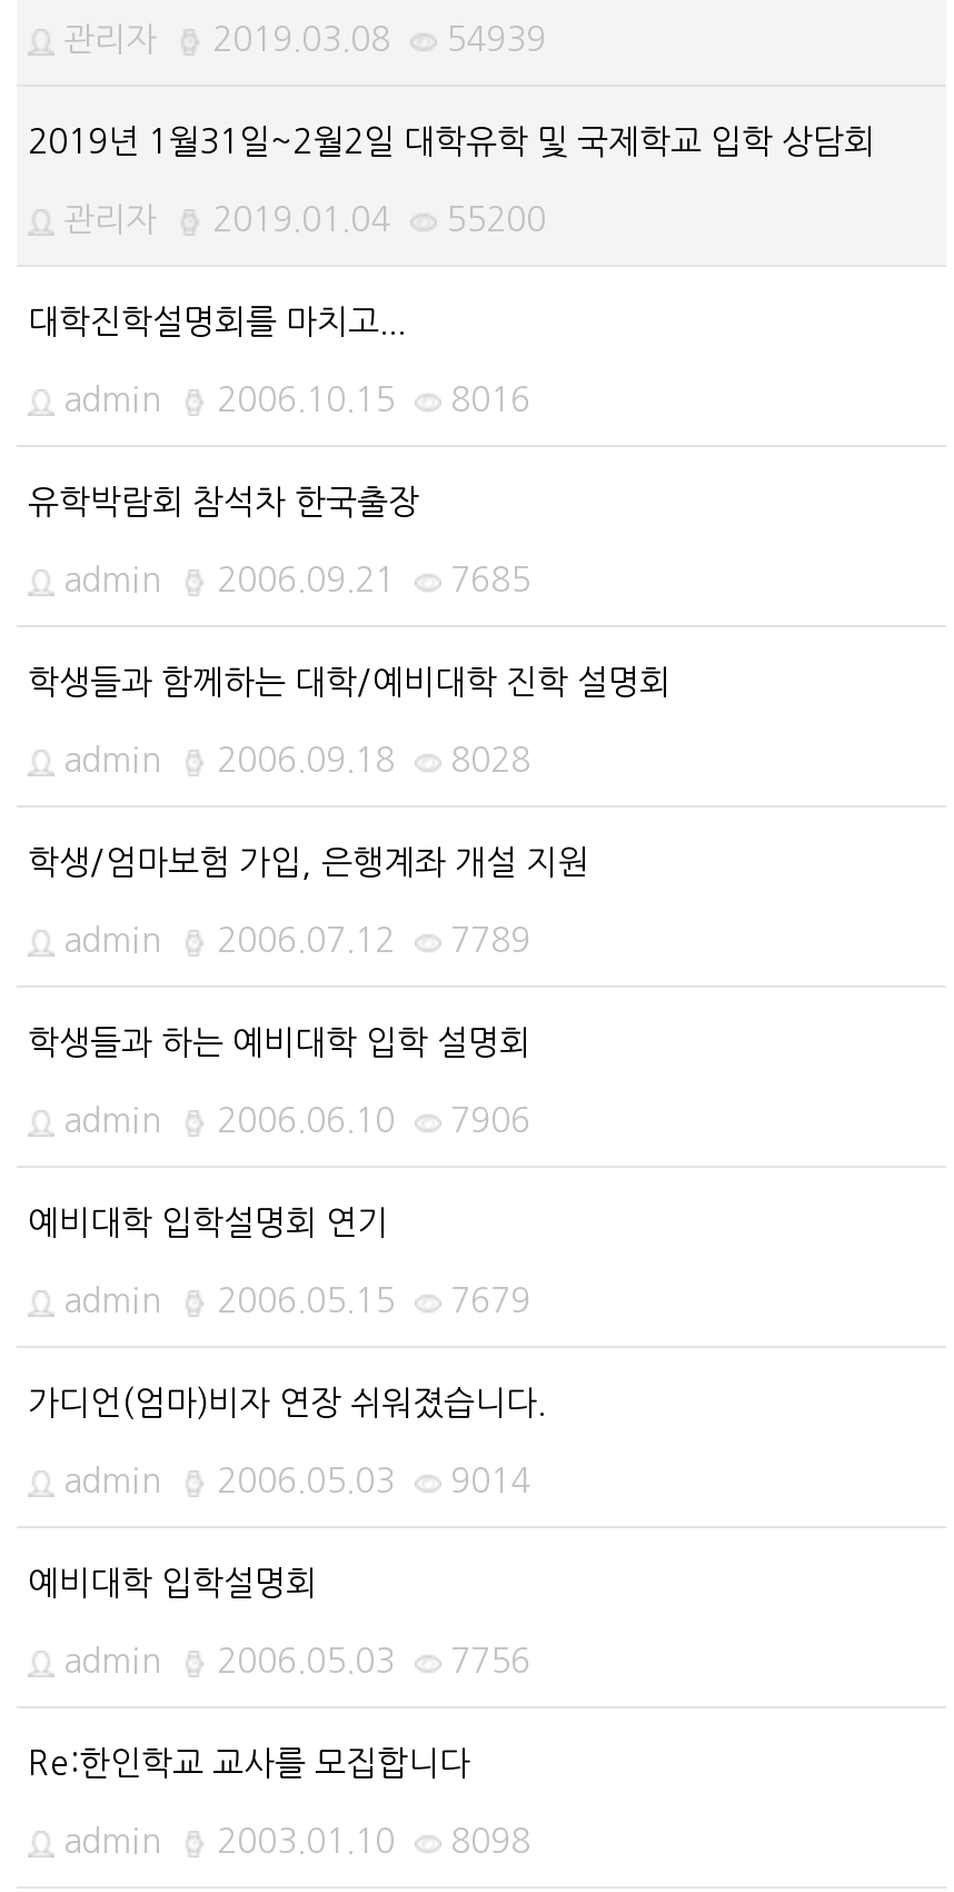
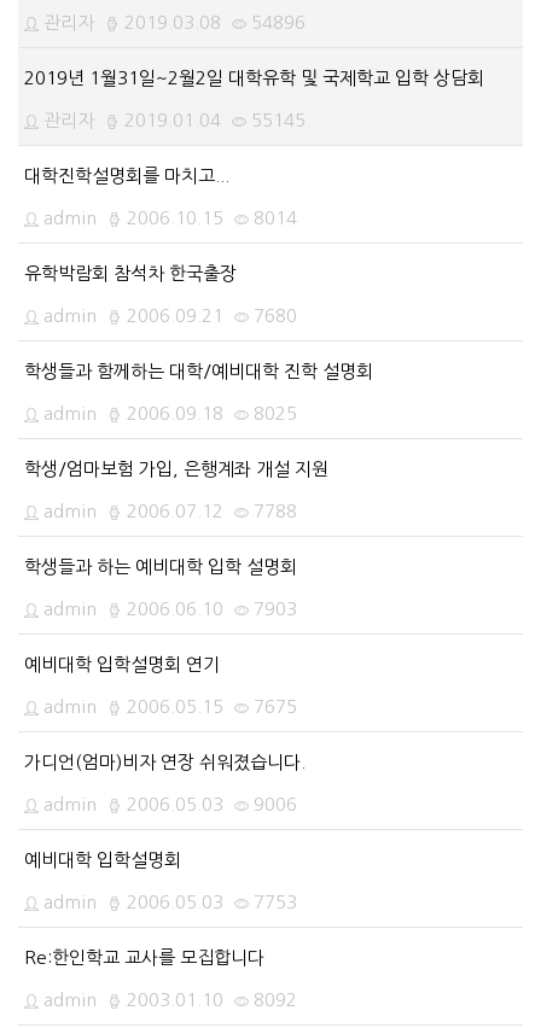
- 관리자 2019.03.08 54939
+ 관리자 2019.03.08 54896

- 관리자 2019.01.04 55200
+ 관리자 2019.01.04 55145

- admin 2006.10.15 8016
+ admin 2006.10.15 8014

- admin 2006.09.21 7685
+ admin 2006.09.21 7680

- admin 2006.09.18 8028
+ admin 2006.09.18 8025

- admin 2006.07.12 7789
+ admin 2006.07.12 7788

- admin 2006.06.10 7906
+ admin 2006.06.10 7903

- admin 2006.05.15 7679
+ admin 2006.05.15 7675

- admin 2006.05.03 9014
+ admin 2006.05.03 9006

- admin 2006.05.03 7756
+ admin 2006.05.03 7753

- admin 2003.01.10 8098
+ admin 2003.01.10 8092
